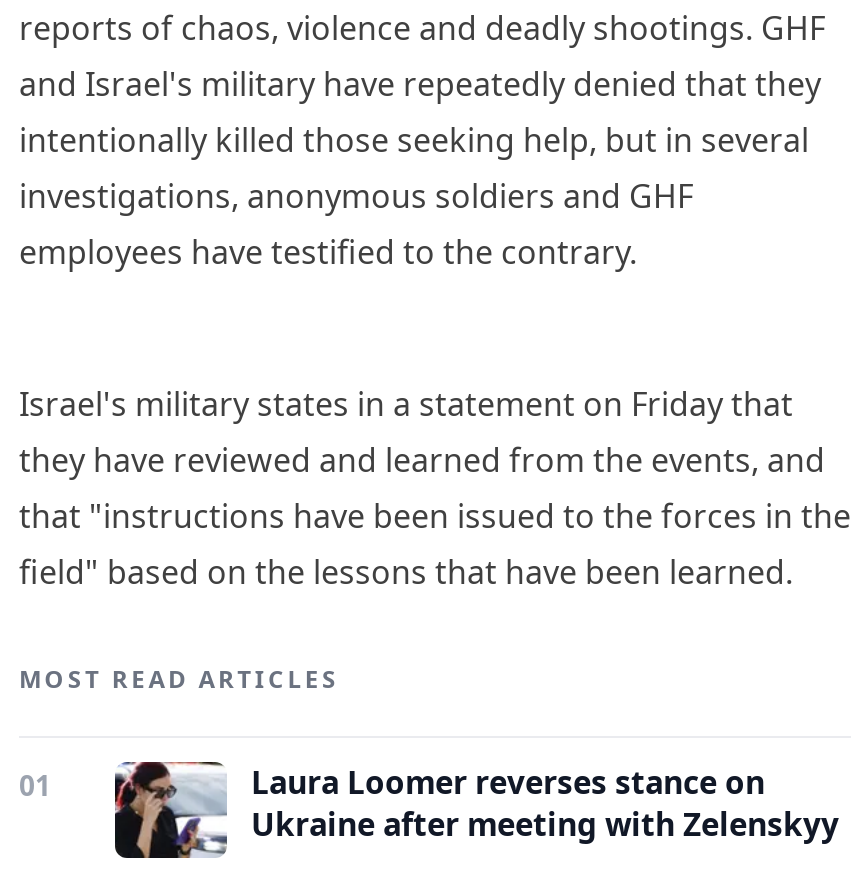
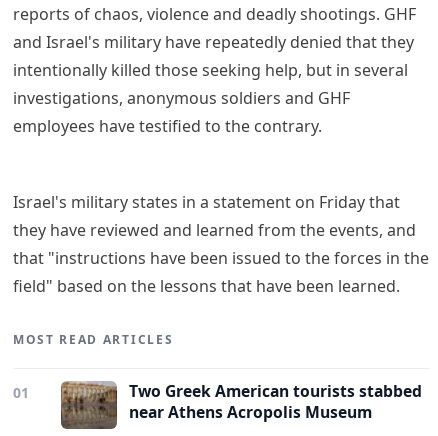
- [image]
- Laura Loomer reverses stance on
- Ukraine after meeting with Zelenskyy
+ [image]
+ Two Greek American tourists stabbed
+ near Athens Acropolis Museum
